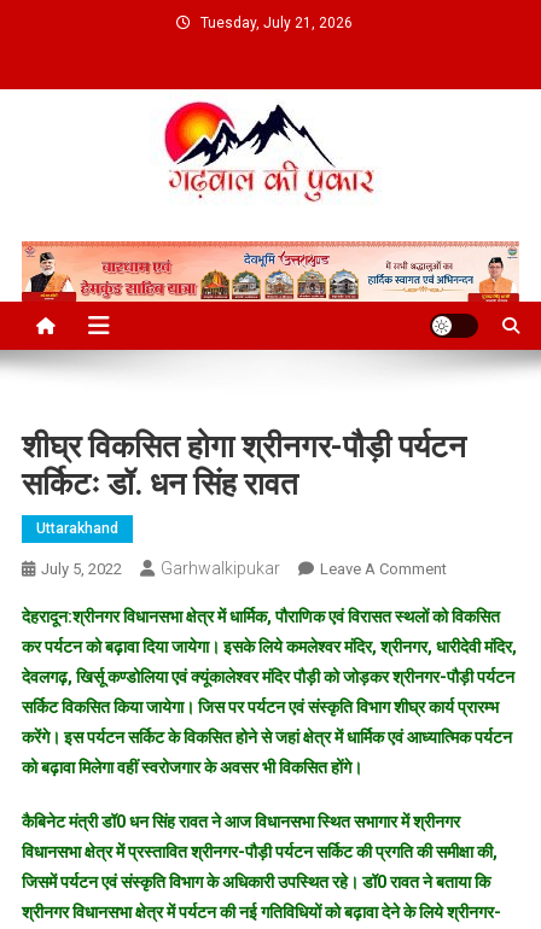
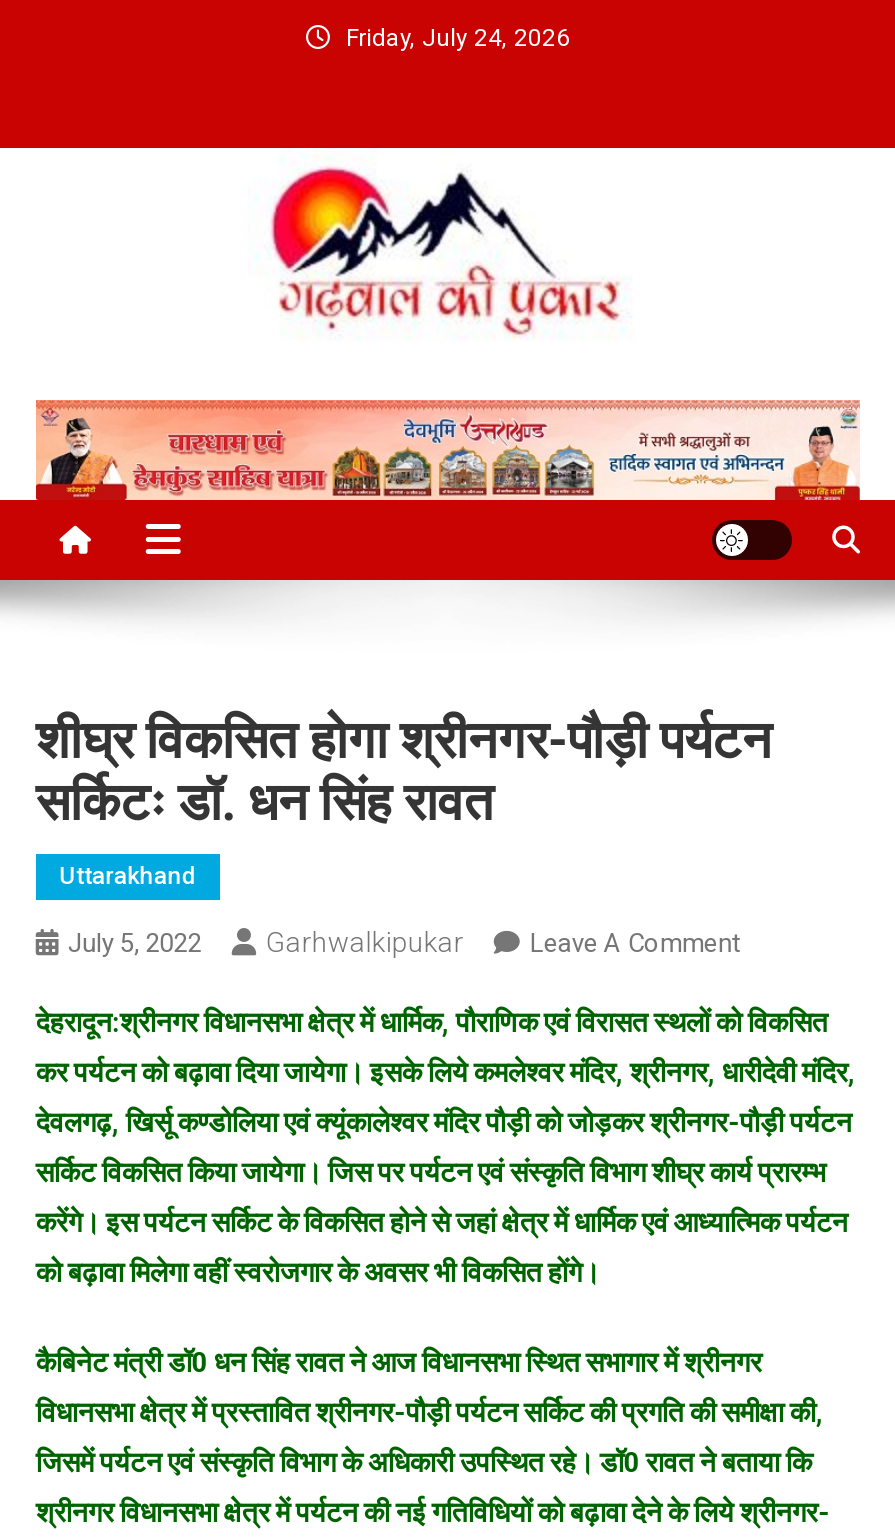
- Tuesday, July 21, 2026
+ Friday, July 24, 2026
